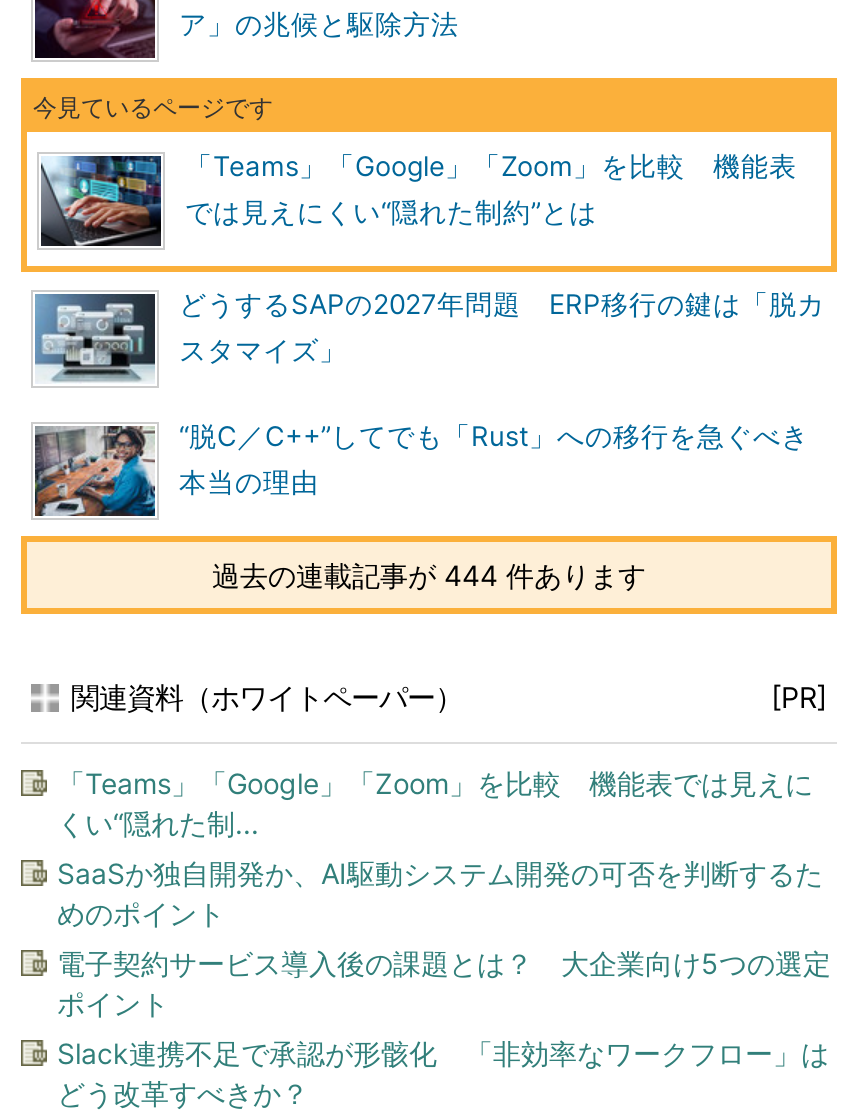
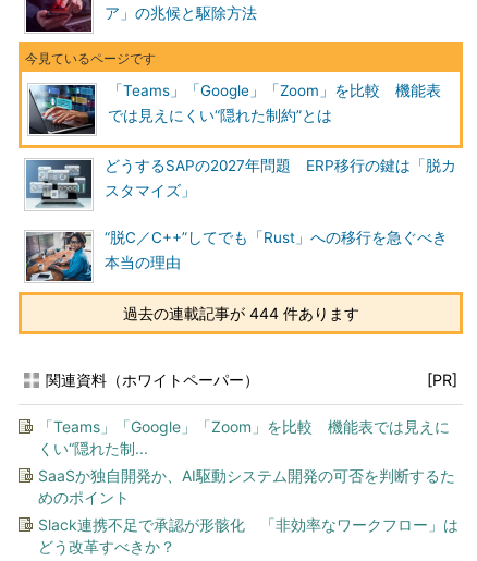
- 電子契約サービス導入後の課題とは？ 大企業向け5つの選定
- ポイント
